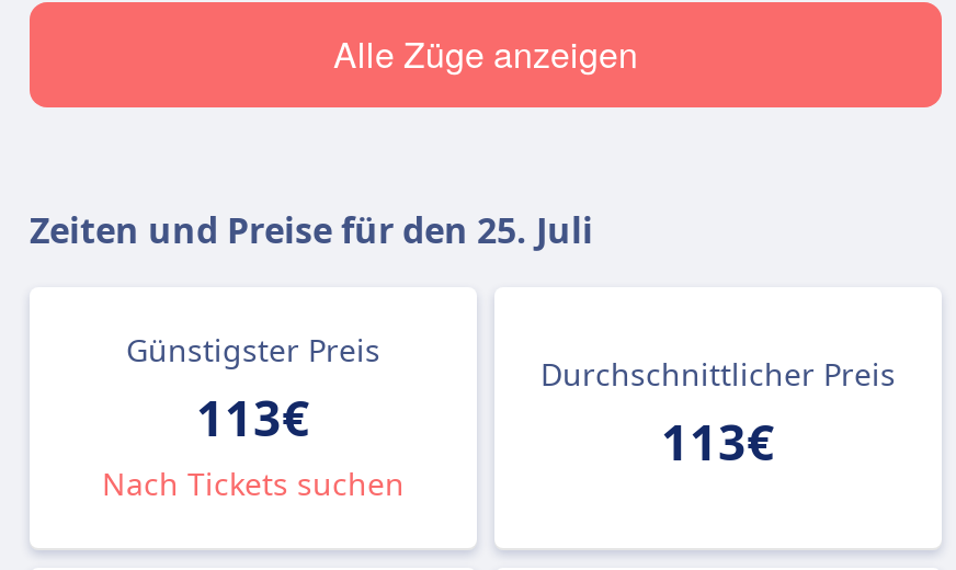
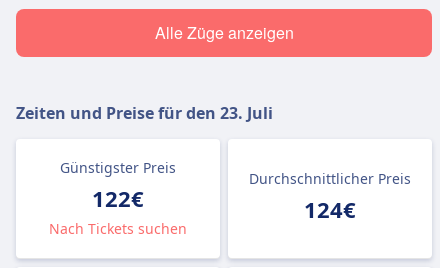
- Zeiten und Preise für den 25. Juli
+ Zeiten und Preise für den 23. Juli

- 113€
+ 122€

- 113€
+ 124€
